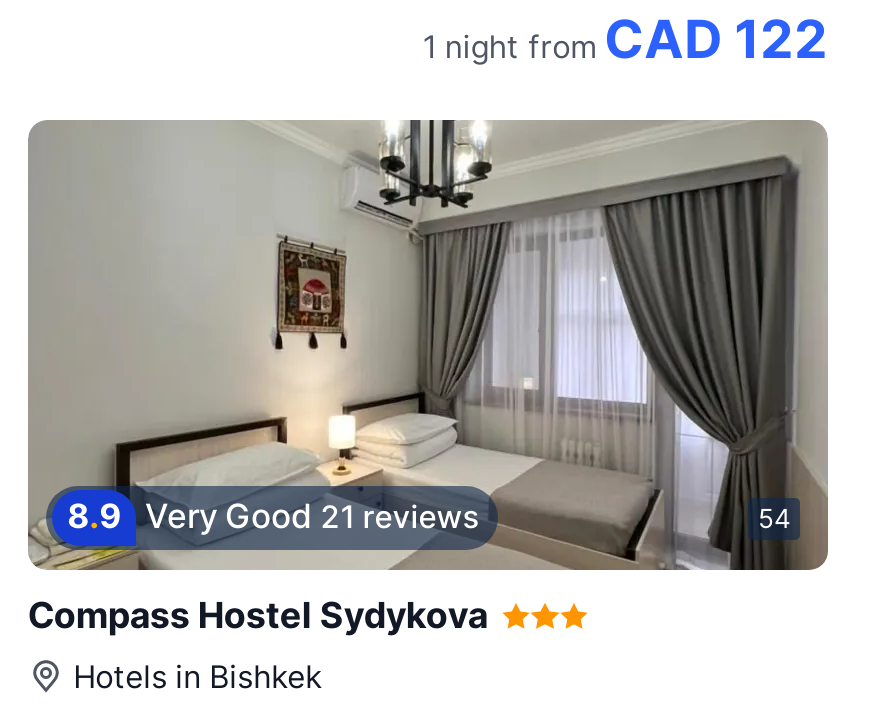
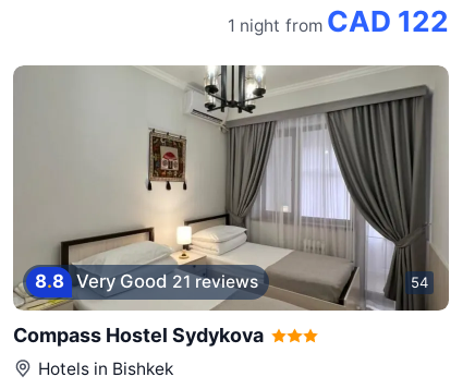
- 8.9 Very Good 21 reviews
+ 8.8 Very Good 21 reviews
